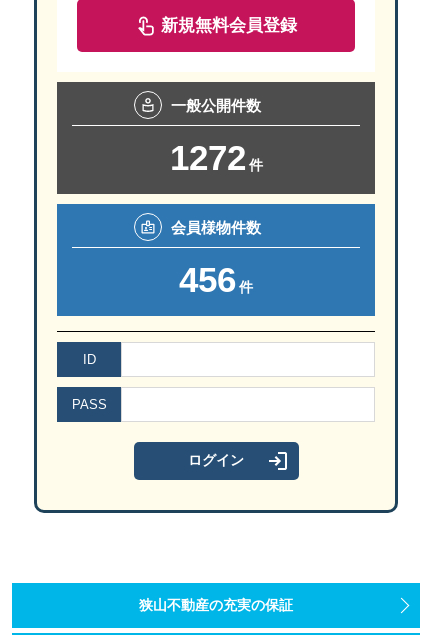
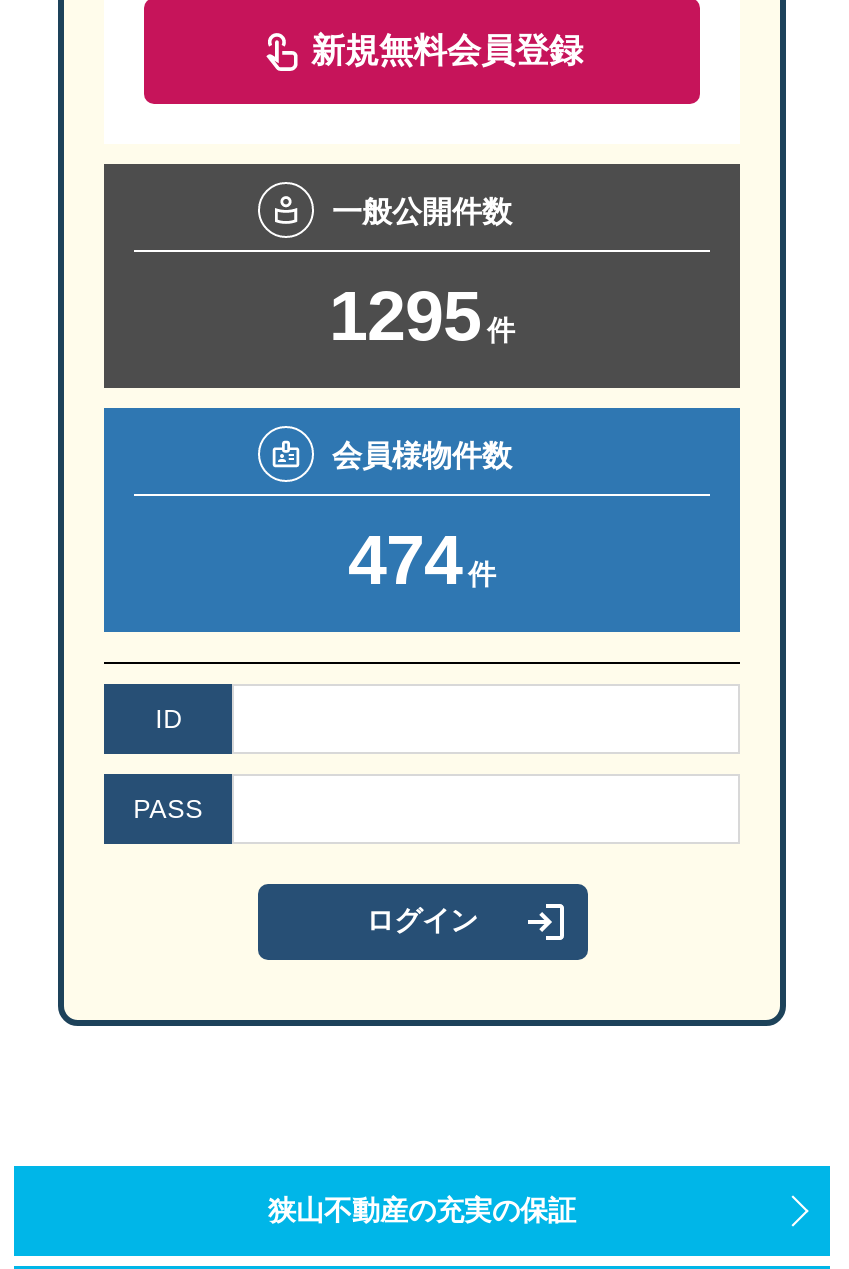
- 1272 件
+ 1295 件

- 456 件
+ 474 件
